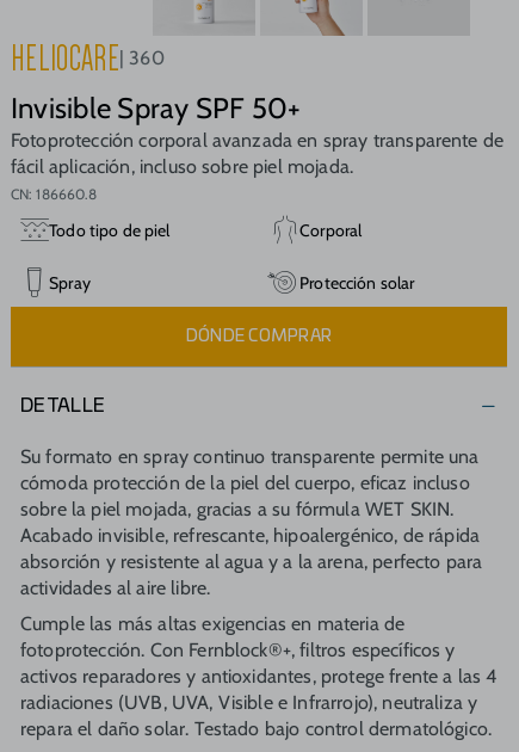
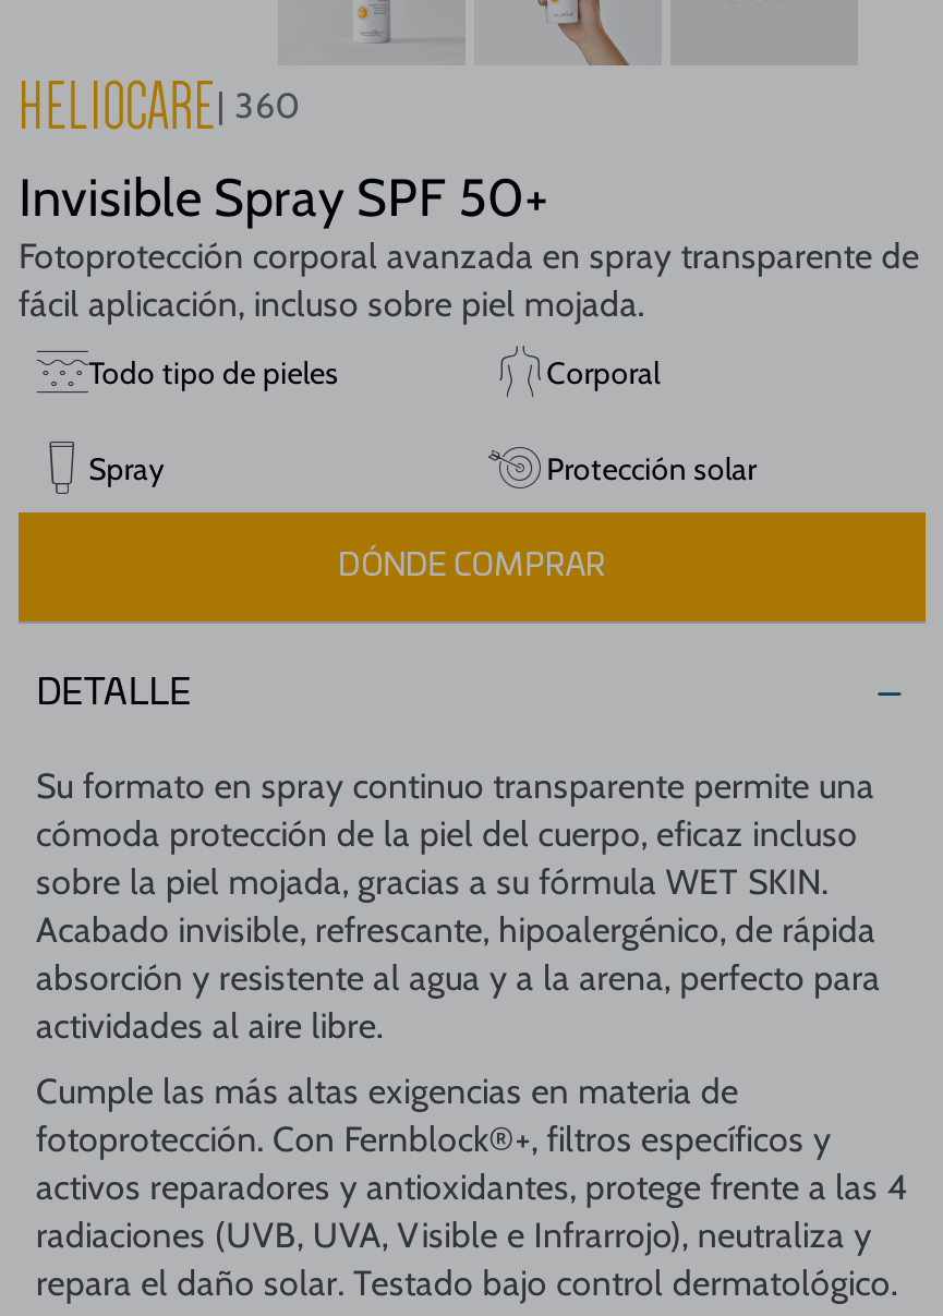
- CN: 186660.8
- Todo tipo de piel
+ Todo tipo de pieles
